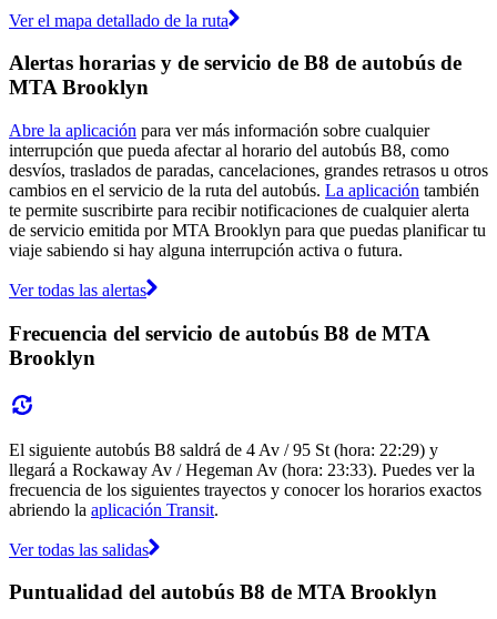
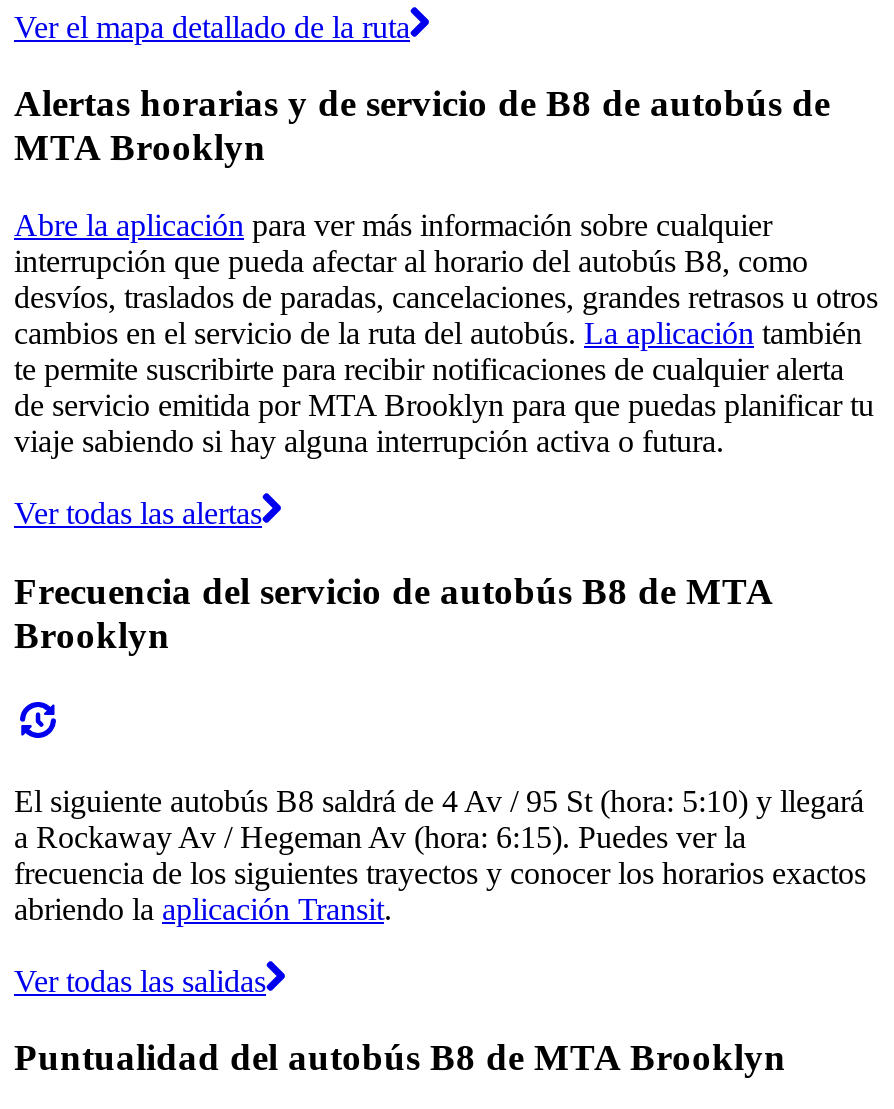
- El siguiente autobús B8 saldrá de 4 Av / 95 St (hora: 22:29) y
- llegará a Rockaway Av / Hegeman Av (hora: 23:33). Puedes ver la
+ El siguiente autobús B8 saldrá de 4 Av / 95 St (hora: 5:10) y llegará
+ a Rockaway Av / Hegeman Av (hora: 6:15). Puedes ver la
